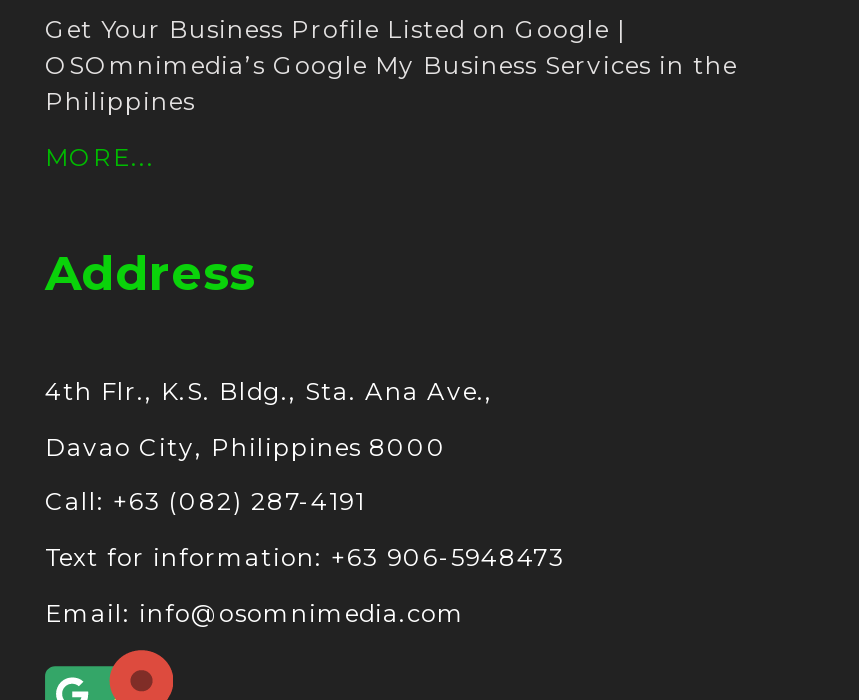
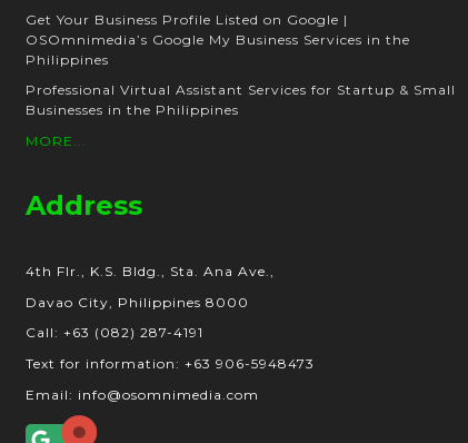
+ Professional Virtual Assistant Services for Startup & Small
+ Businesses in the Philippines
